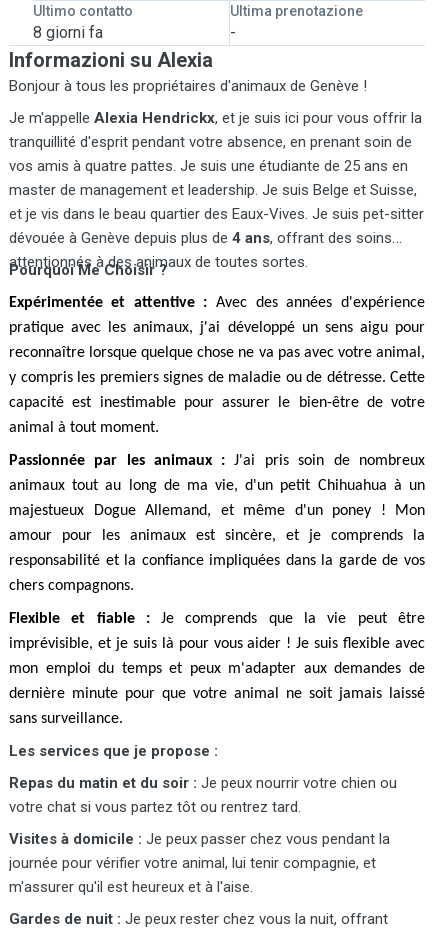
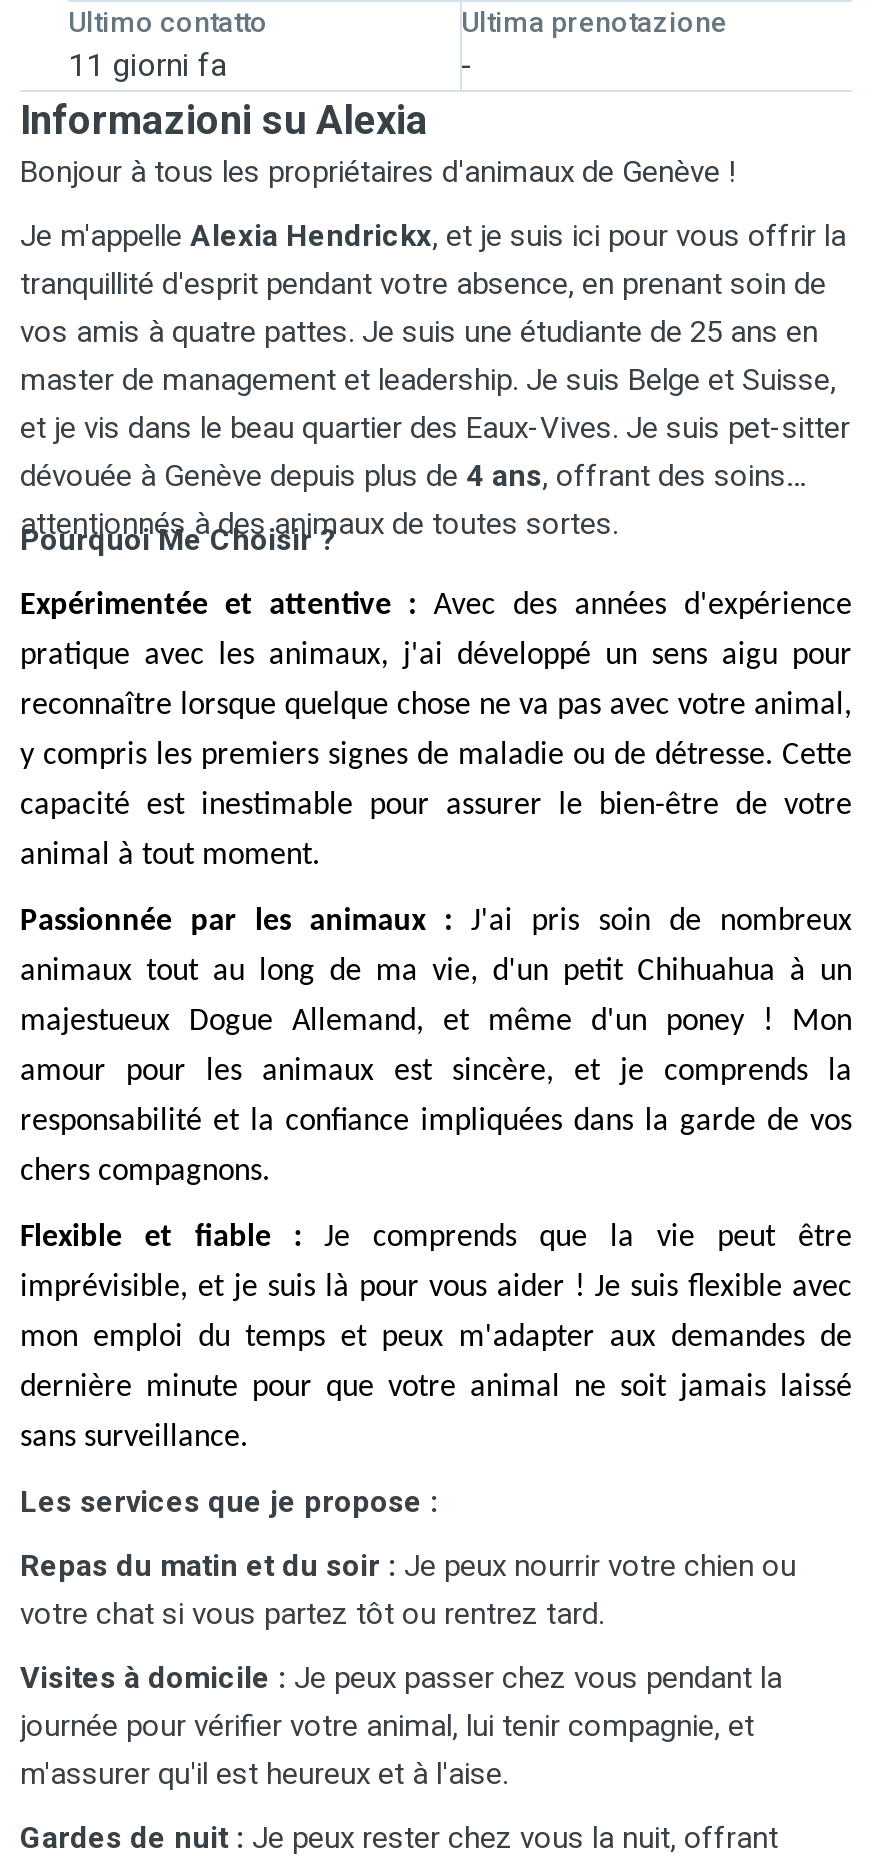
- 8 giorni fa
+ 11 giorni fa
